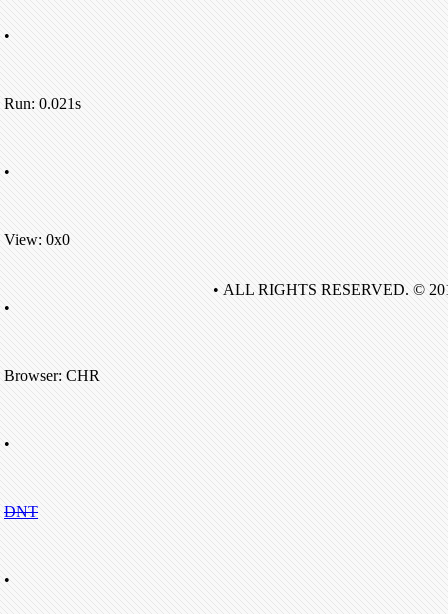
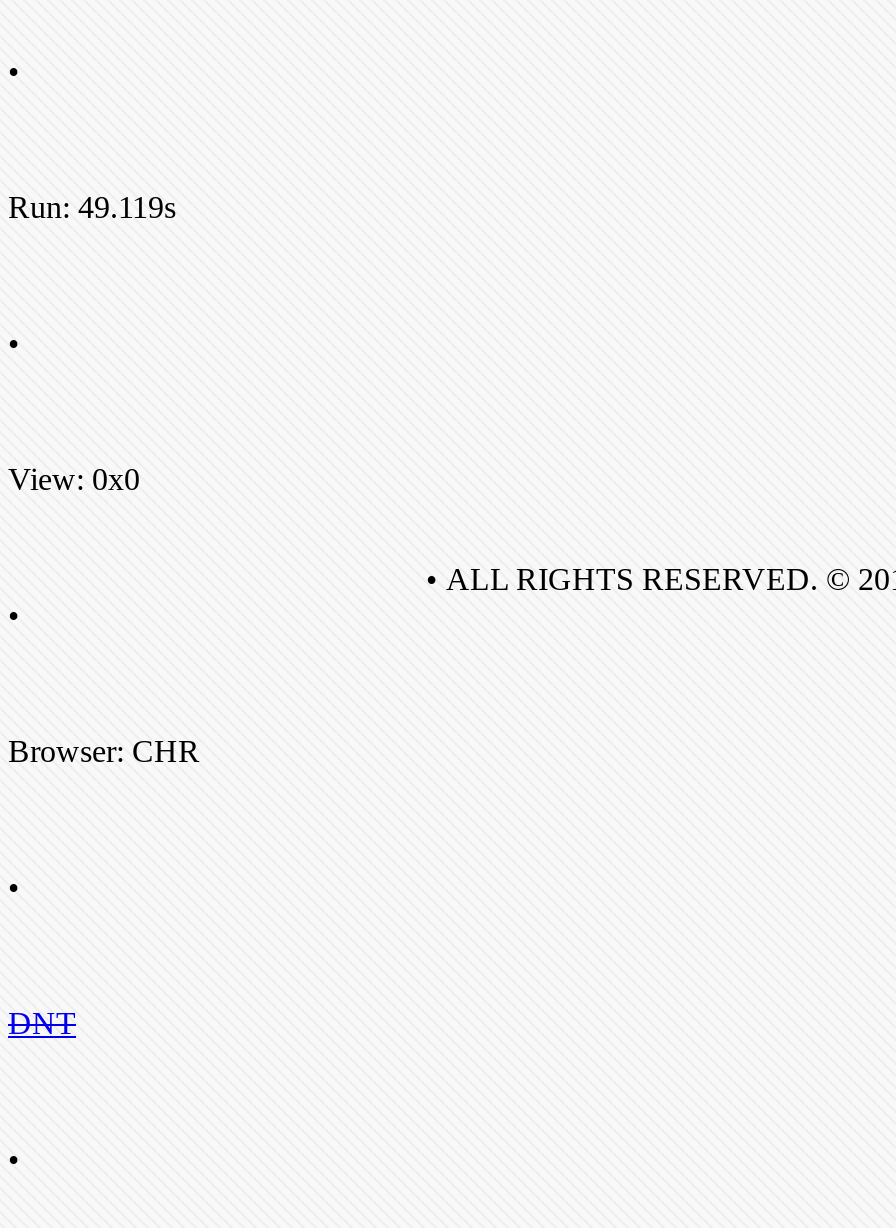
- Run: 0.021s
+ Run: 49.119s
